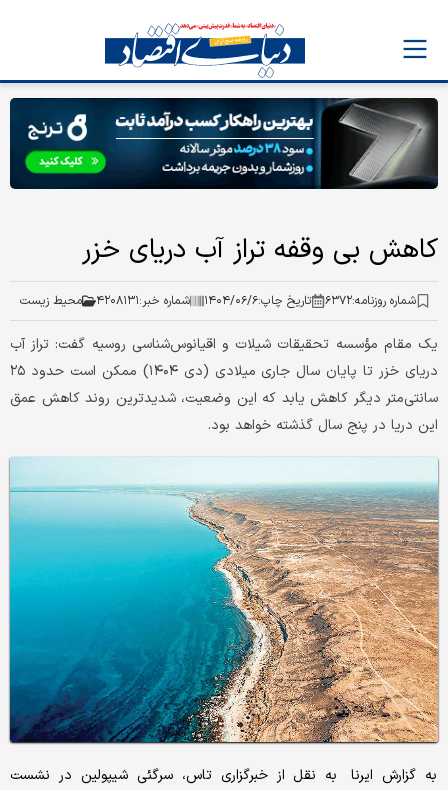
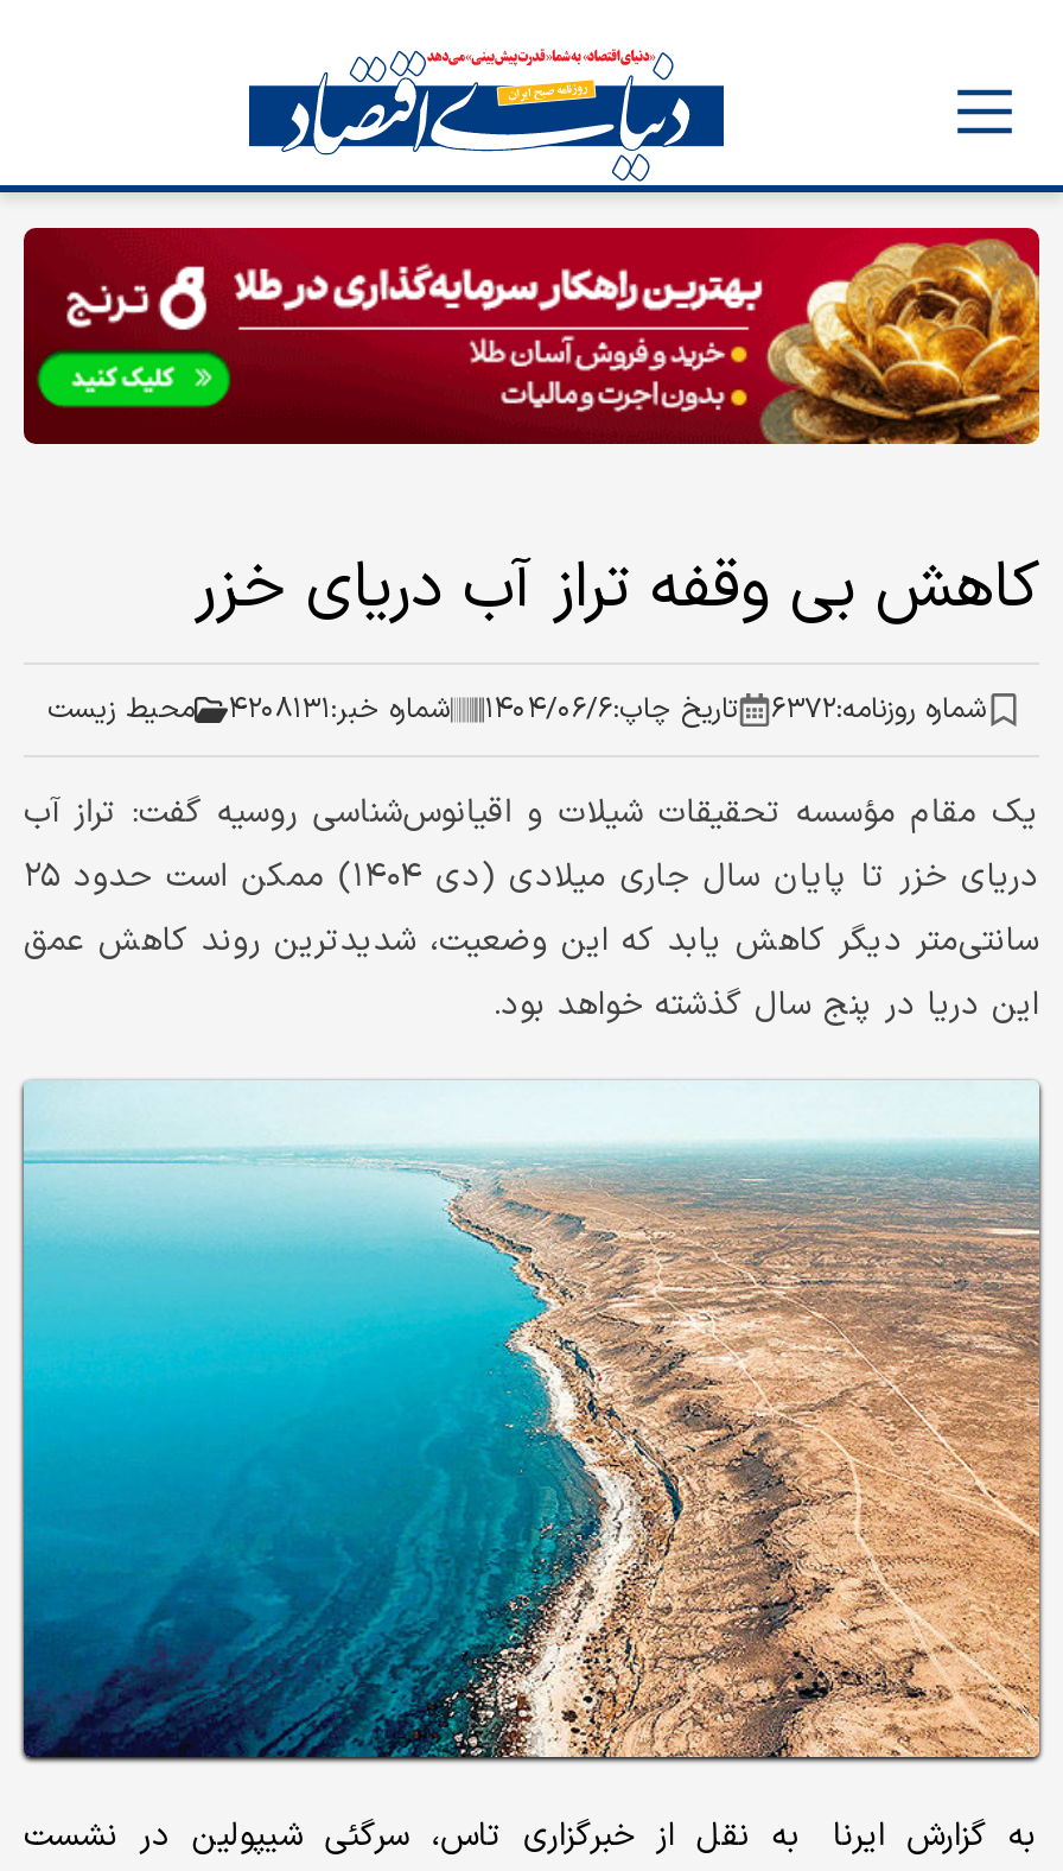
- [image]
+ [image]
